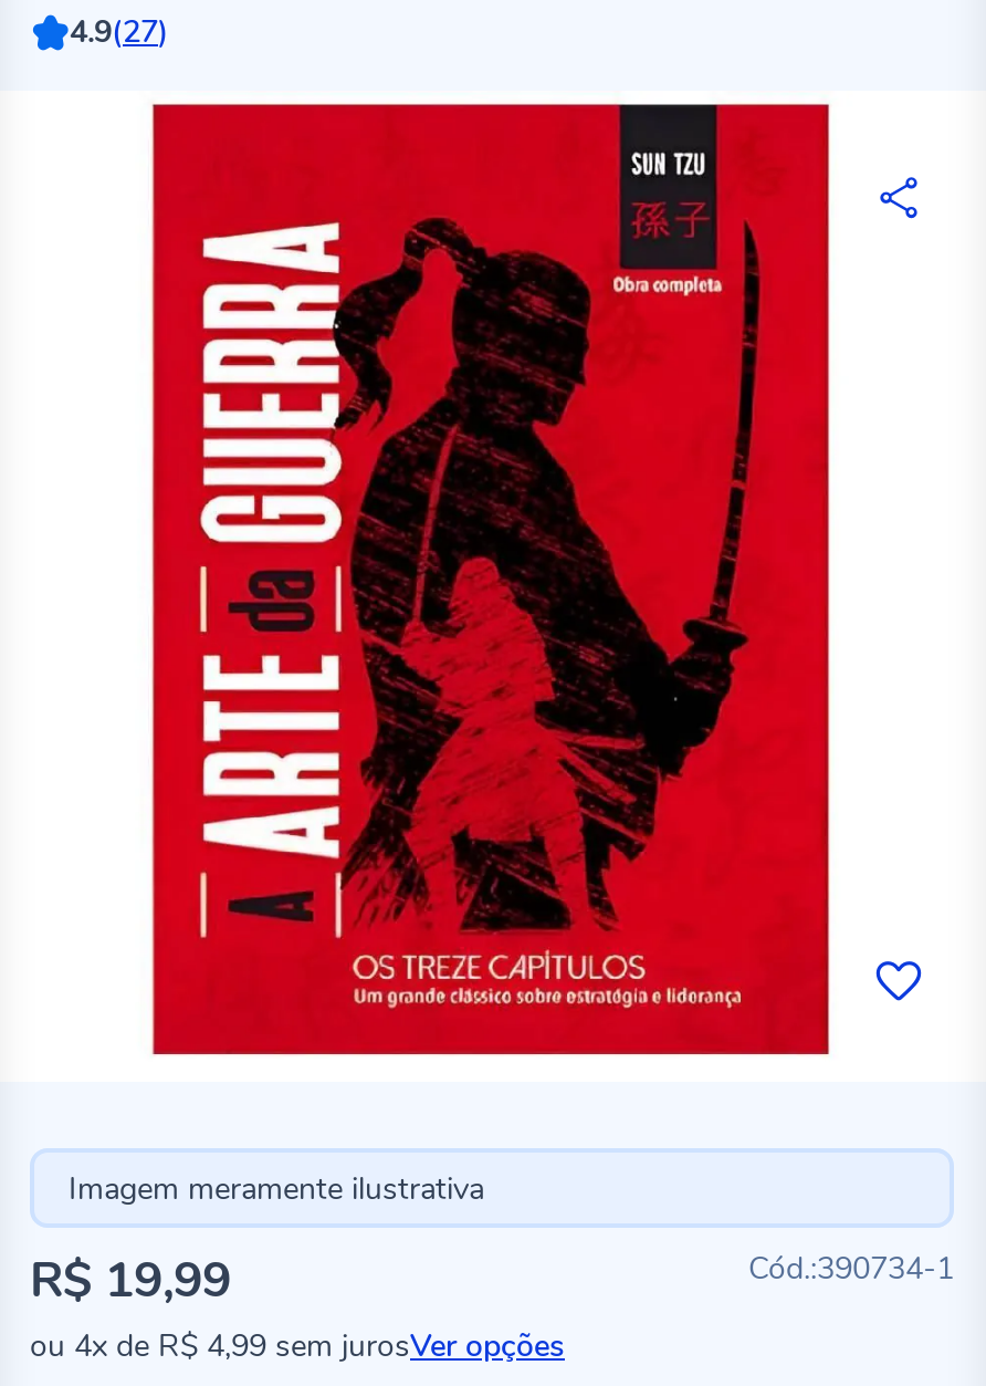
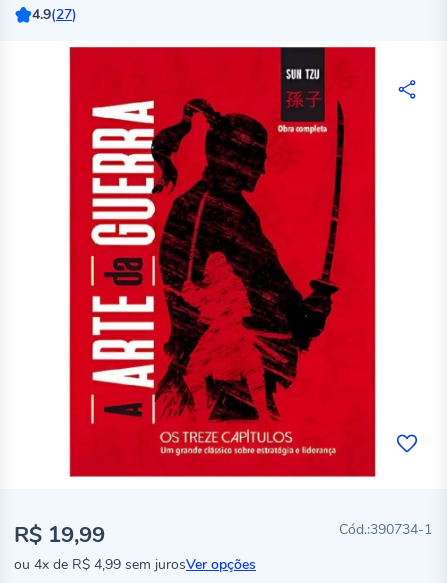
- Imagem meramente ilustrativa
